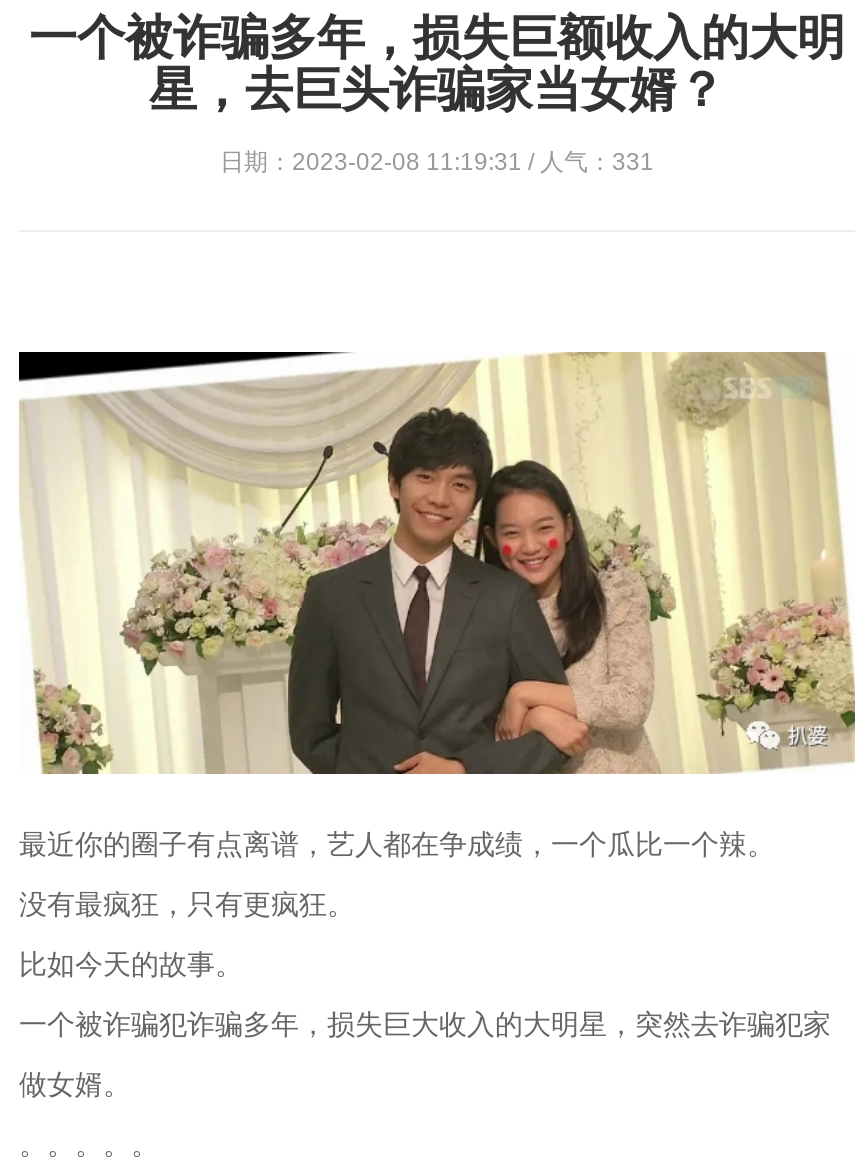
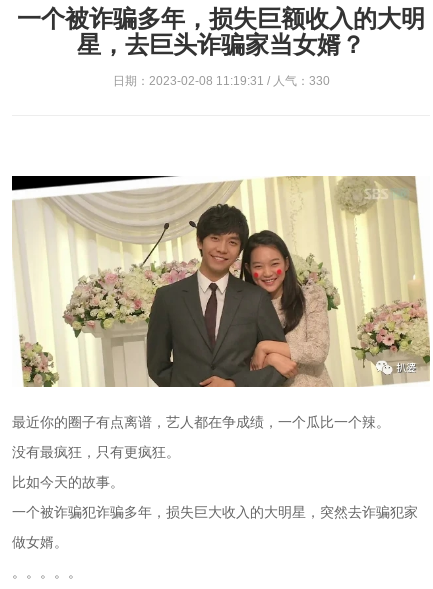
- 日期：2023-02-08 11:19:31 / 人气：331
+ 日期：2023-02-08 11:19:31 / 人气：330
